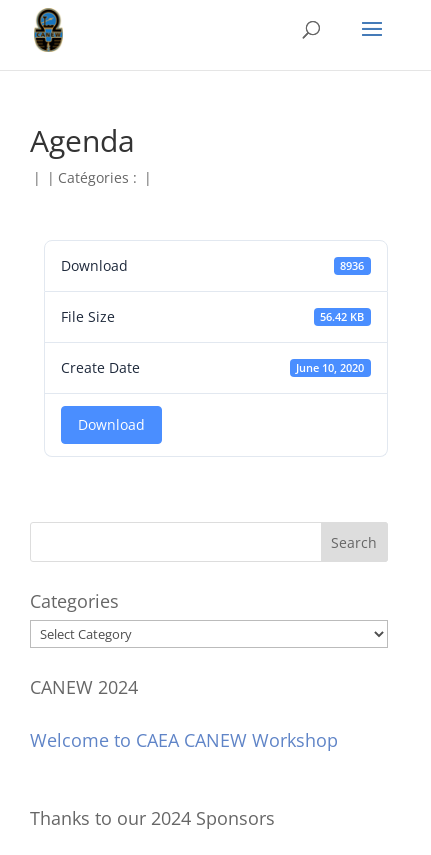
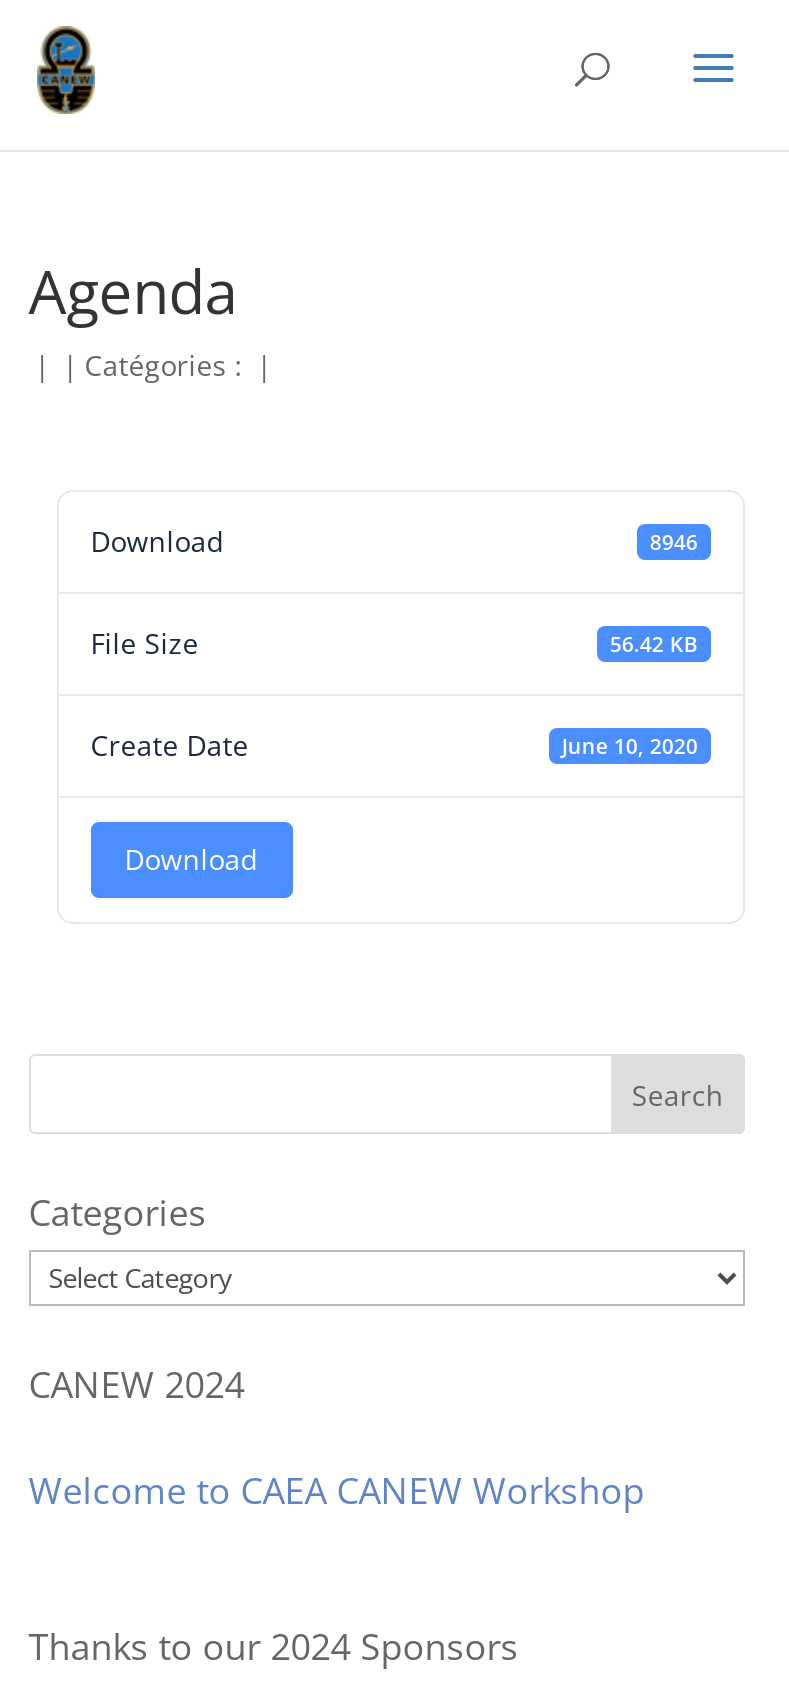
- 8936
+ 8946
